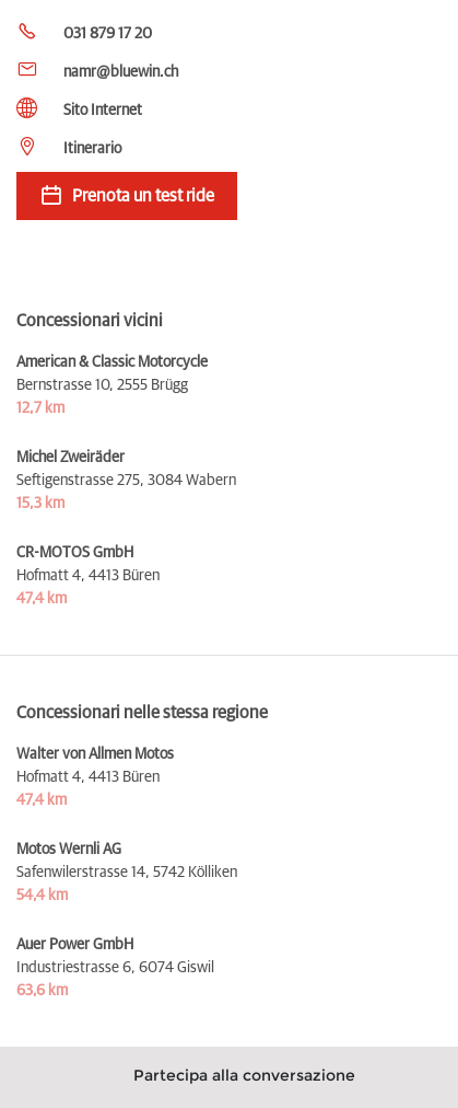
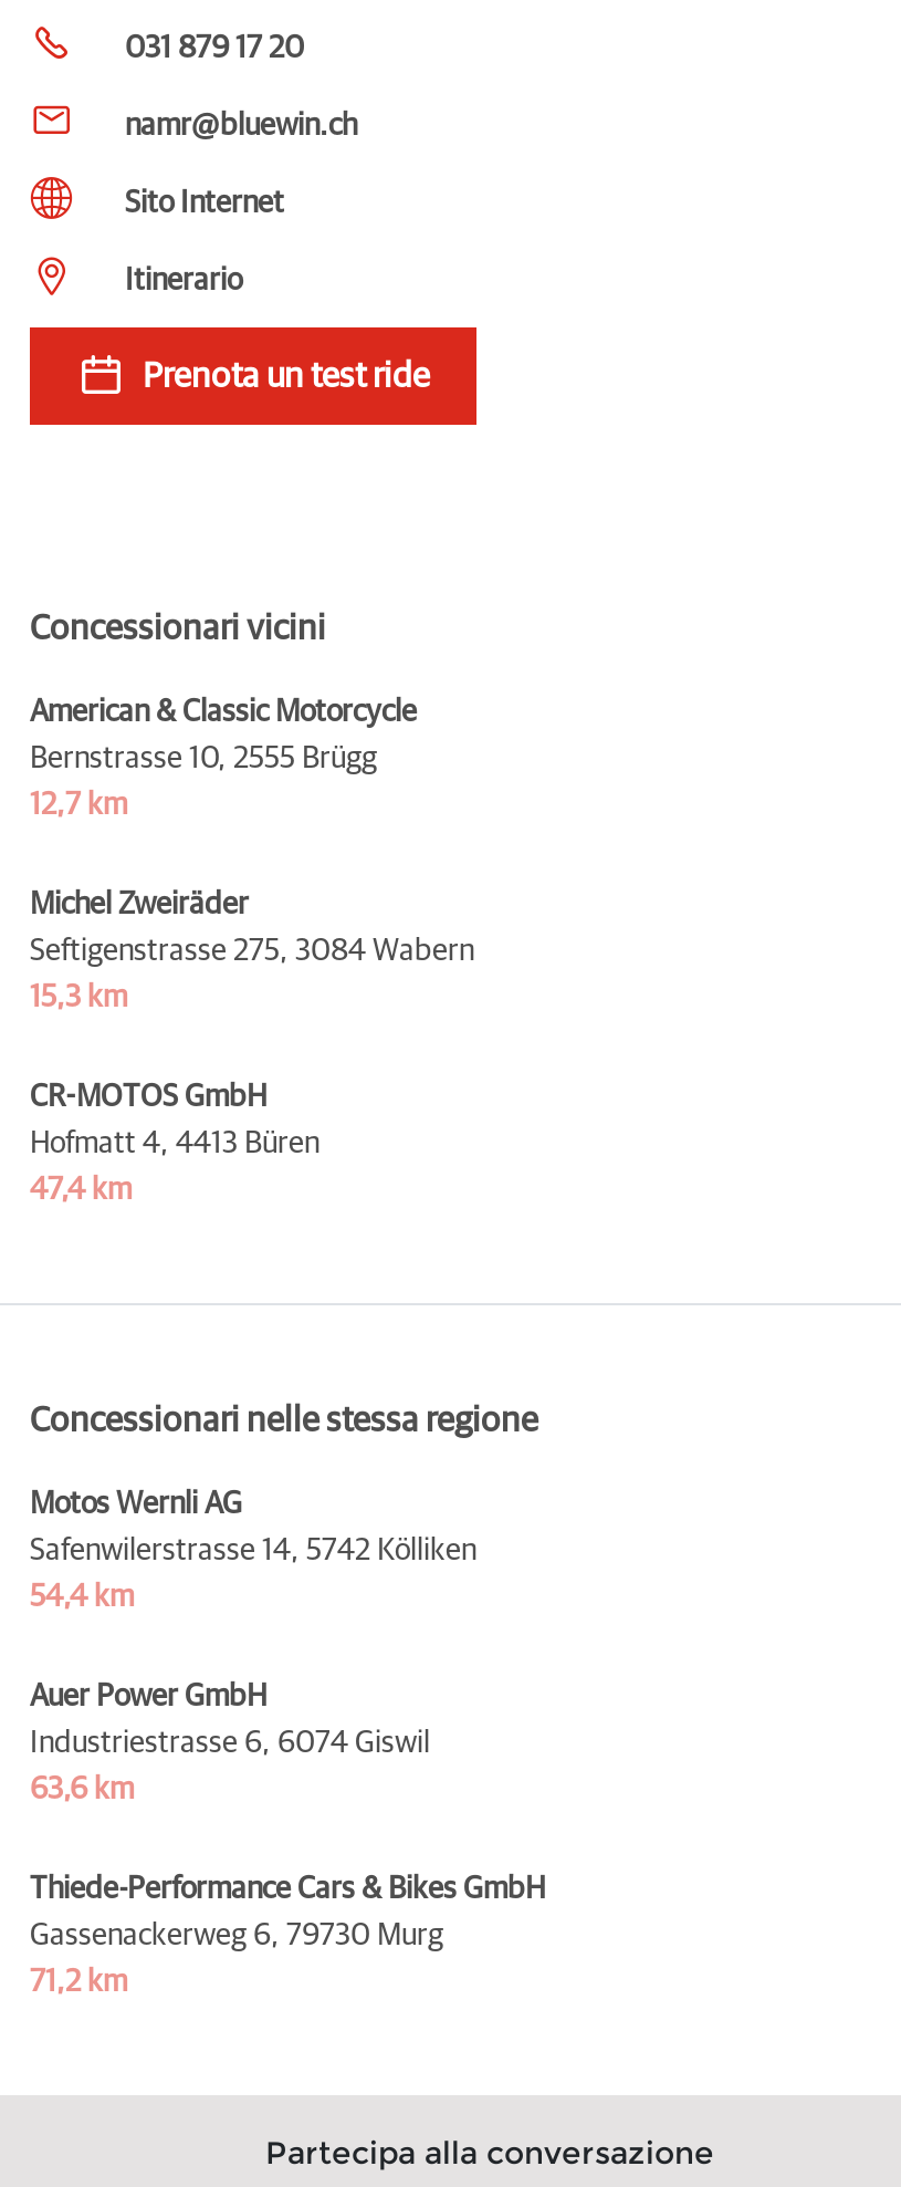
- Walter von Allmen Motos
- Hofmatt 4, 4413 Büren
- 47,4 km

moved up: Motos Wernli AG | Safenwilerstrasse 14, 5742 Kölliken | 54,4 km | Auer Power GmbH | Industriestrasse 6, 6074 Giswil | 63,6 km

+ Thiede-Performance Cars & Bikes GmbH
+ Gassenackerweg 6, 79730 Murg
+ 71,2 km
